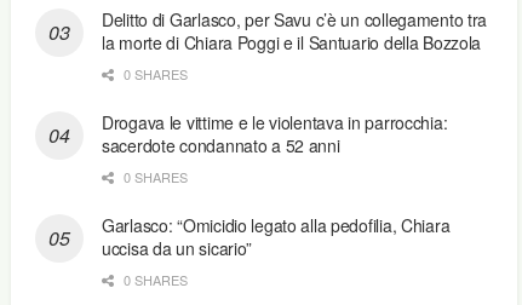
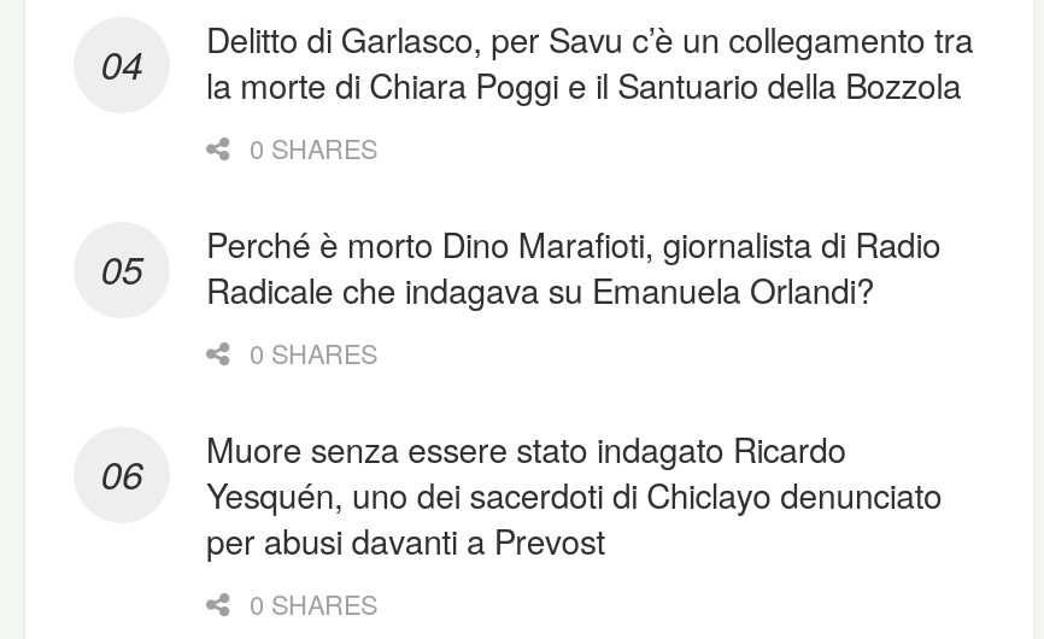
- Drogava le vittime e le violentava in parrocchia:
- sacerdote condannato a 52 anni
+ Perché è morto Dino Marafioti, giornalista di Radio
+ Radicale che indagava su Emanuela Orlandi?

- Garlasco: “Omicidio legato alla pedofilia, Chiara
- uccisa da un sicario”
+ Muore senza essere stato indagato Ricardo
+ Yesquén, uno dei sacerdoti di Chiclayo denunciato
+ per abusi davanti a Prevost
